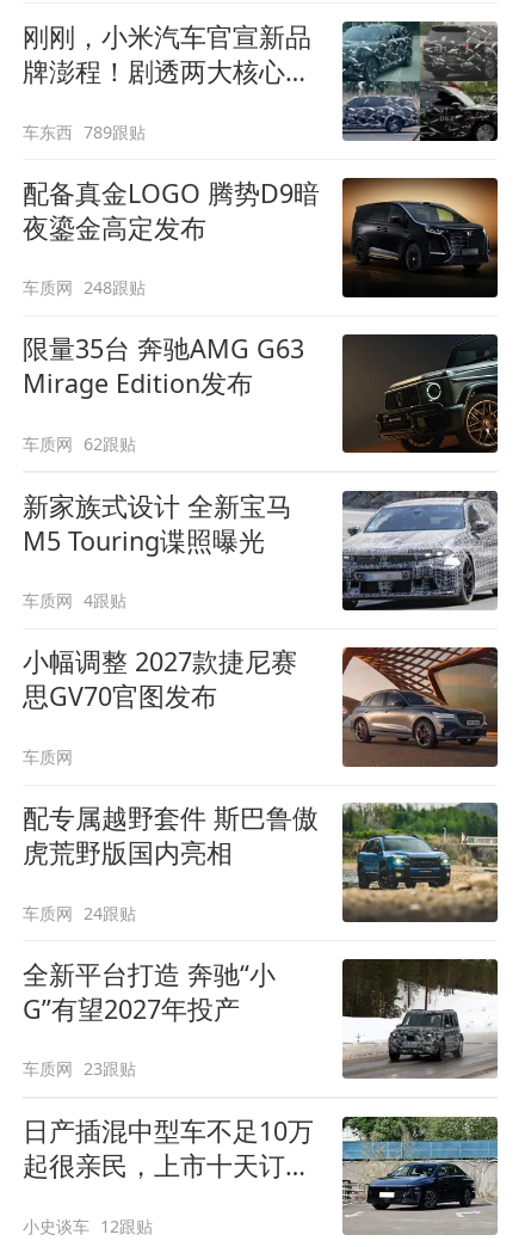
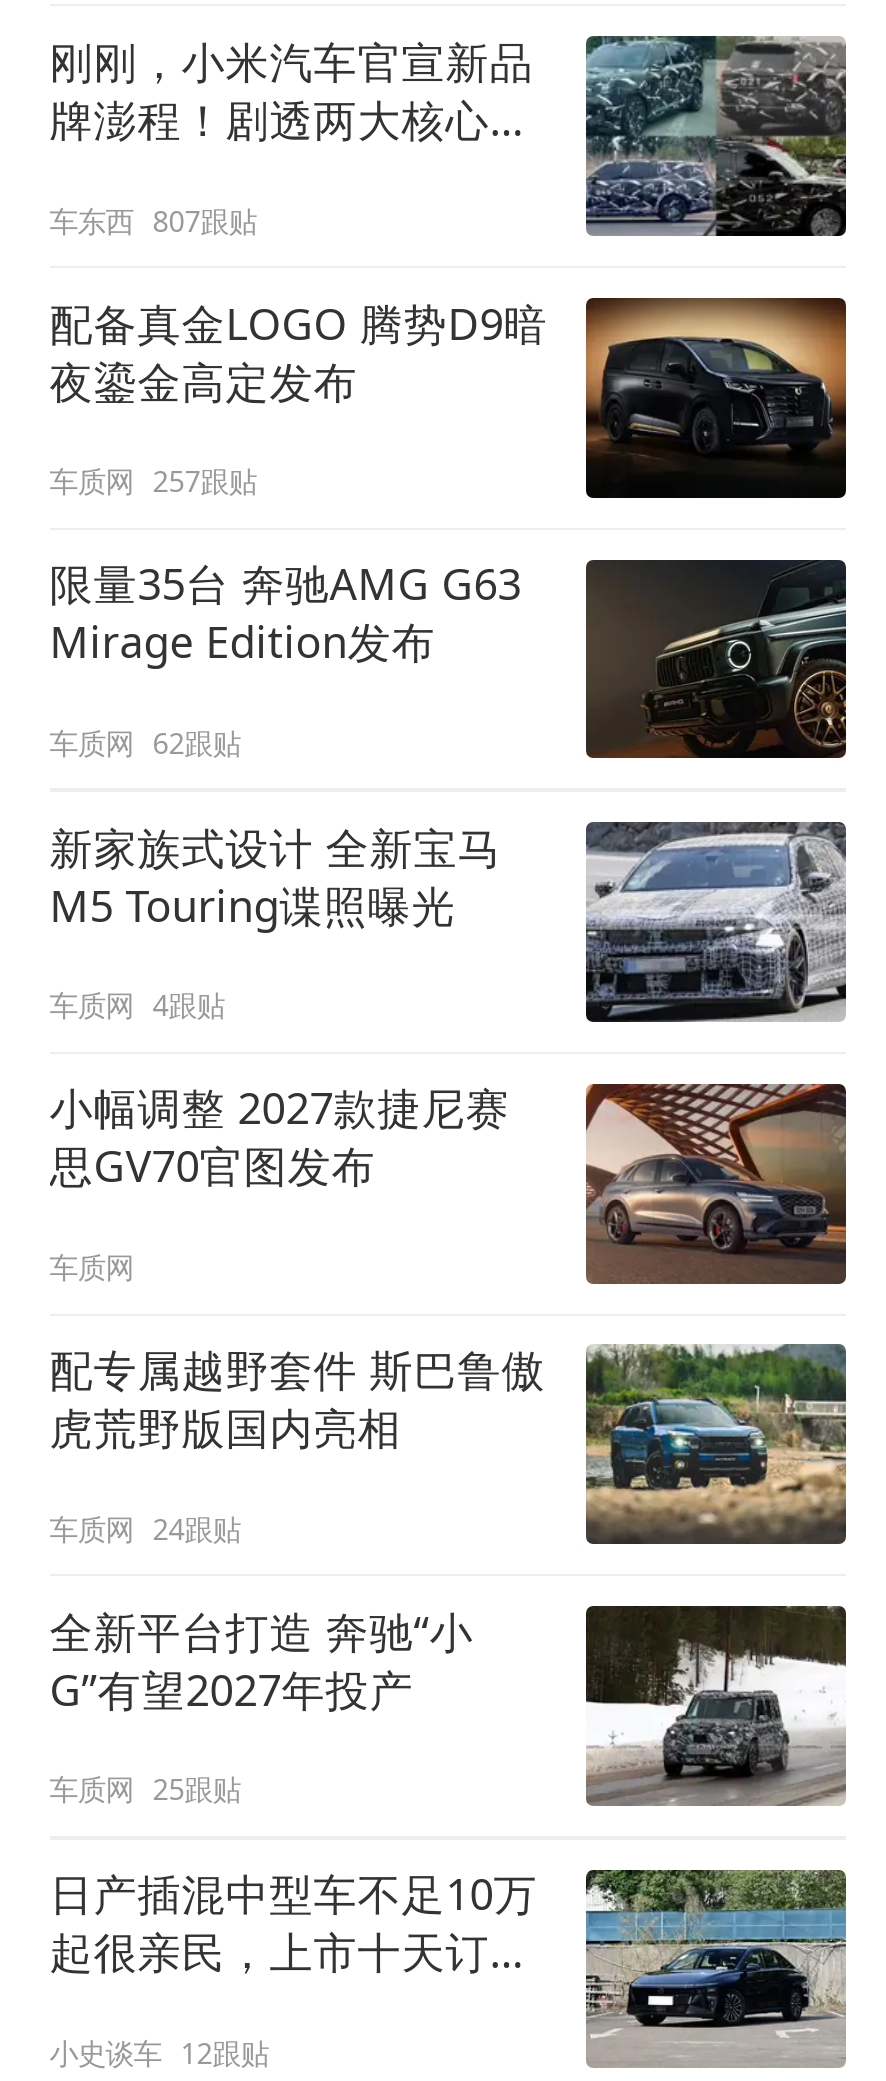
- 车东西 789跟贴
+ 车东西 807跟贴

- 车质网 248跟贴
+ 车质网 257跟贴

- 车质网 23跟贴
+ 车质网 25跟贴
